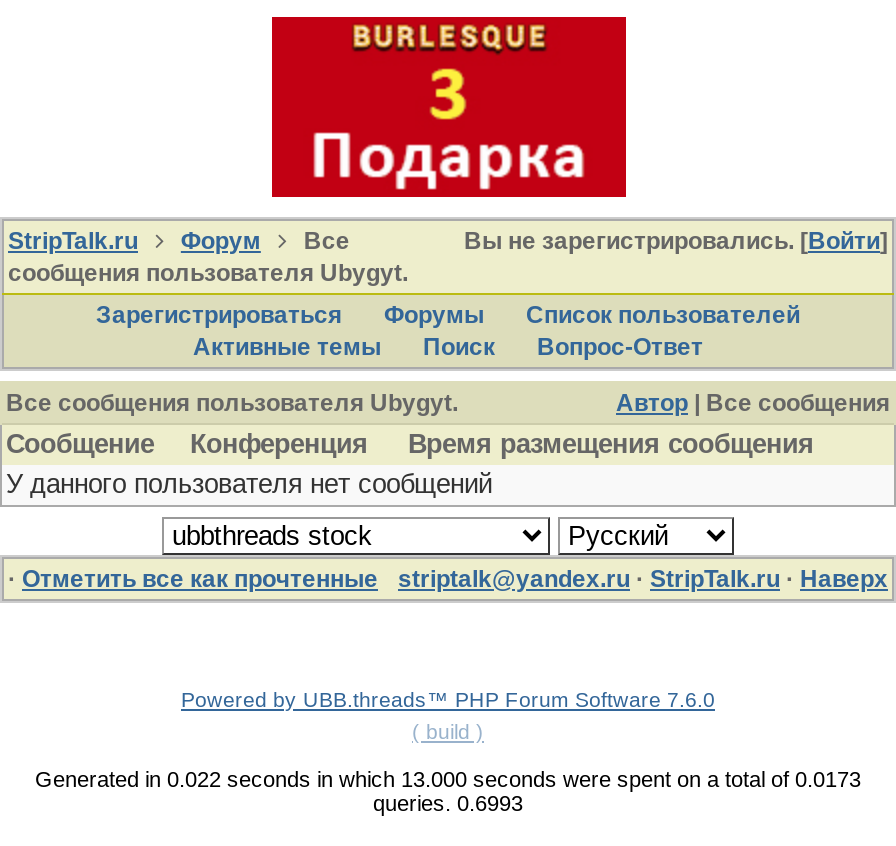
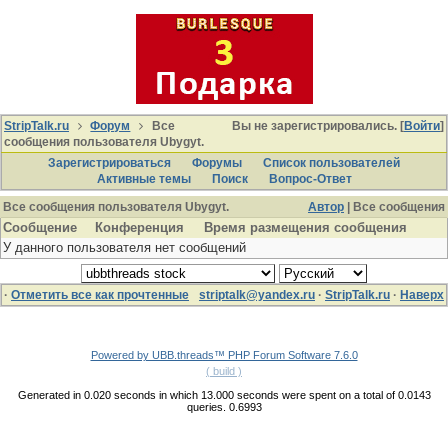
- Generated in 0.022 seconds in which 13.000 seconds were spent on a total of 0.0173
+ Generated in 0.020 seconds in which 13.000 seconds were spent on a total of 0.0143
